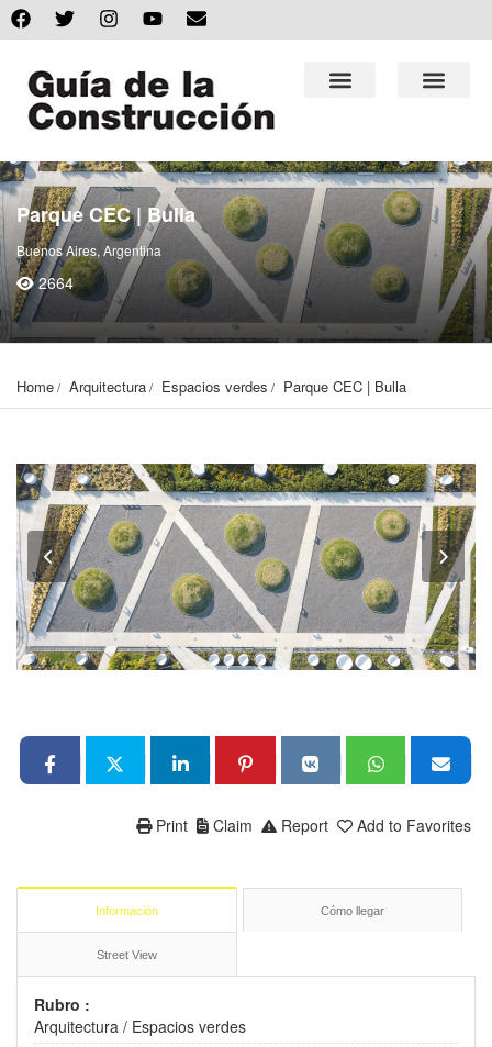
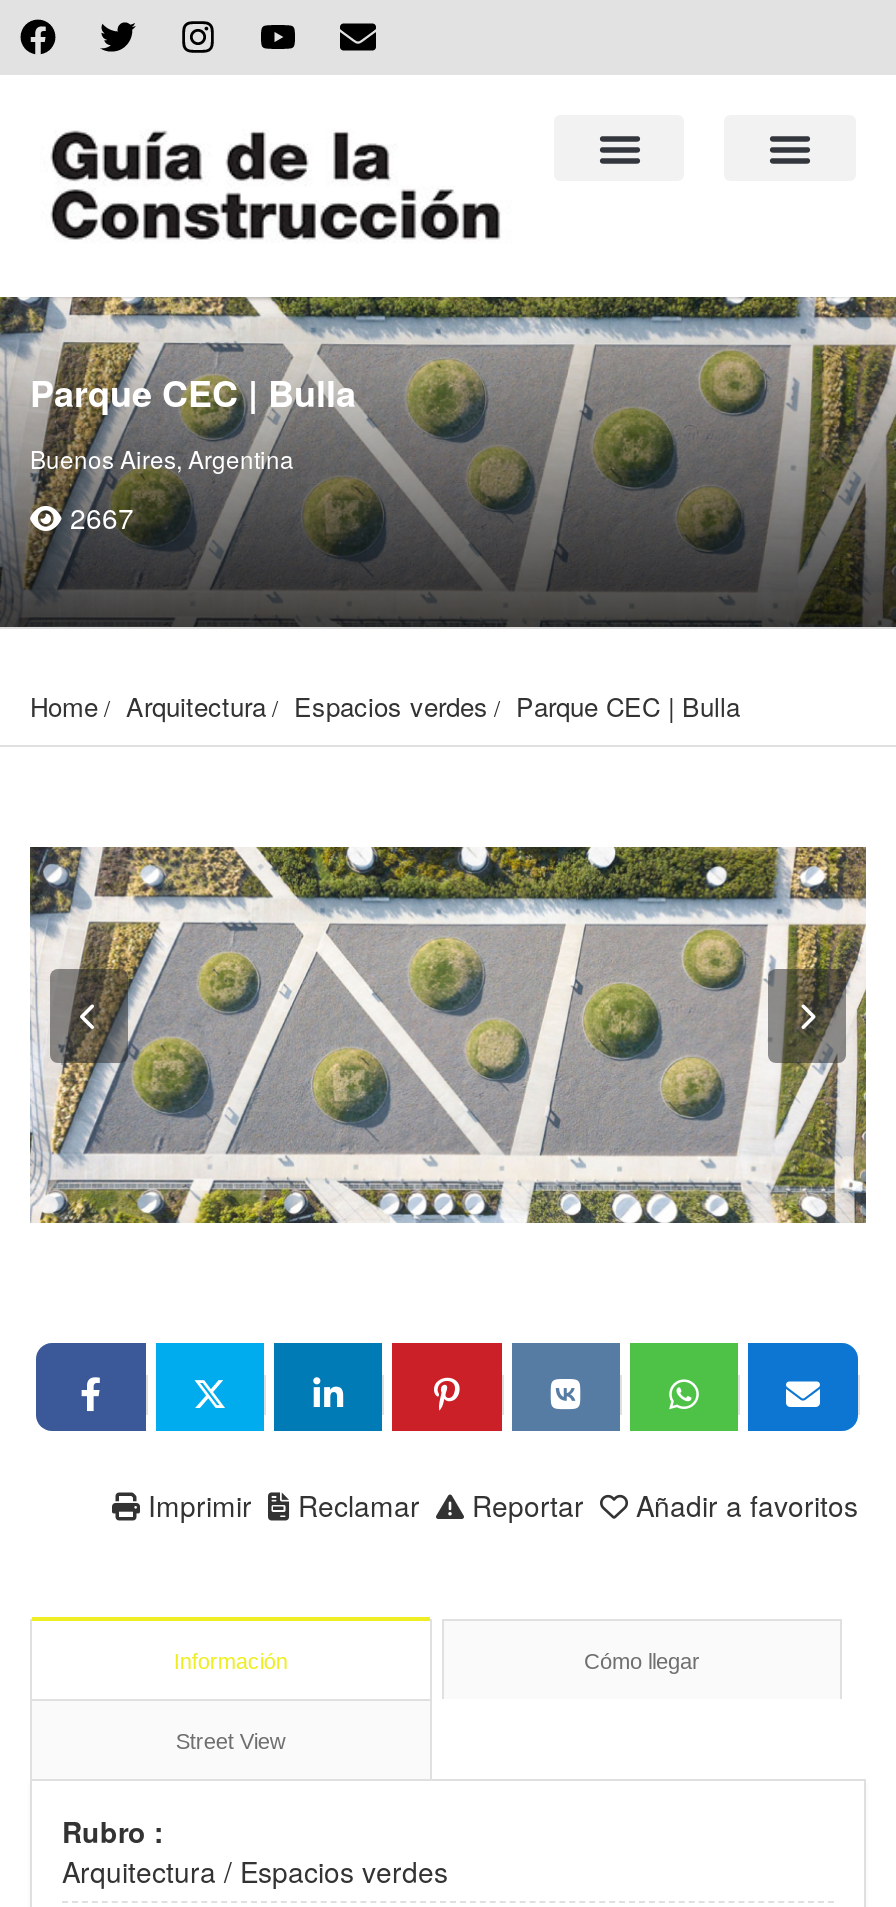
- 2664
+ 2667

- Add to Favorites
- Report
- Claim
- Print
+ Añadir a favoritos
+ Reportar
+ Reclamar
+ Imprimir
